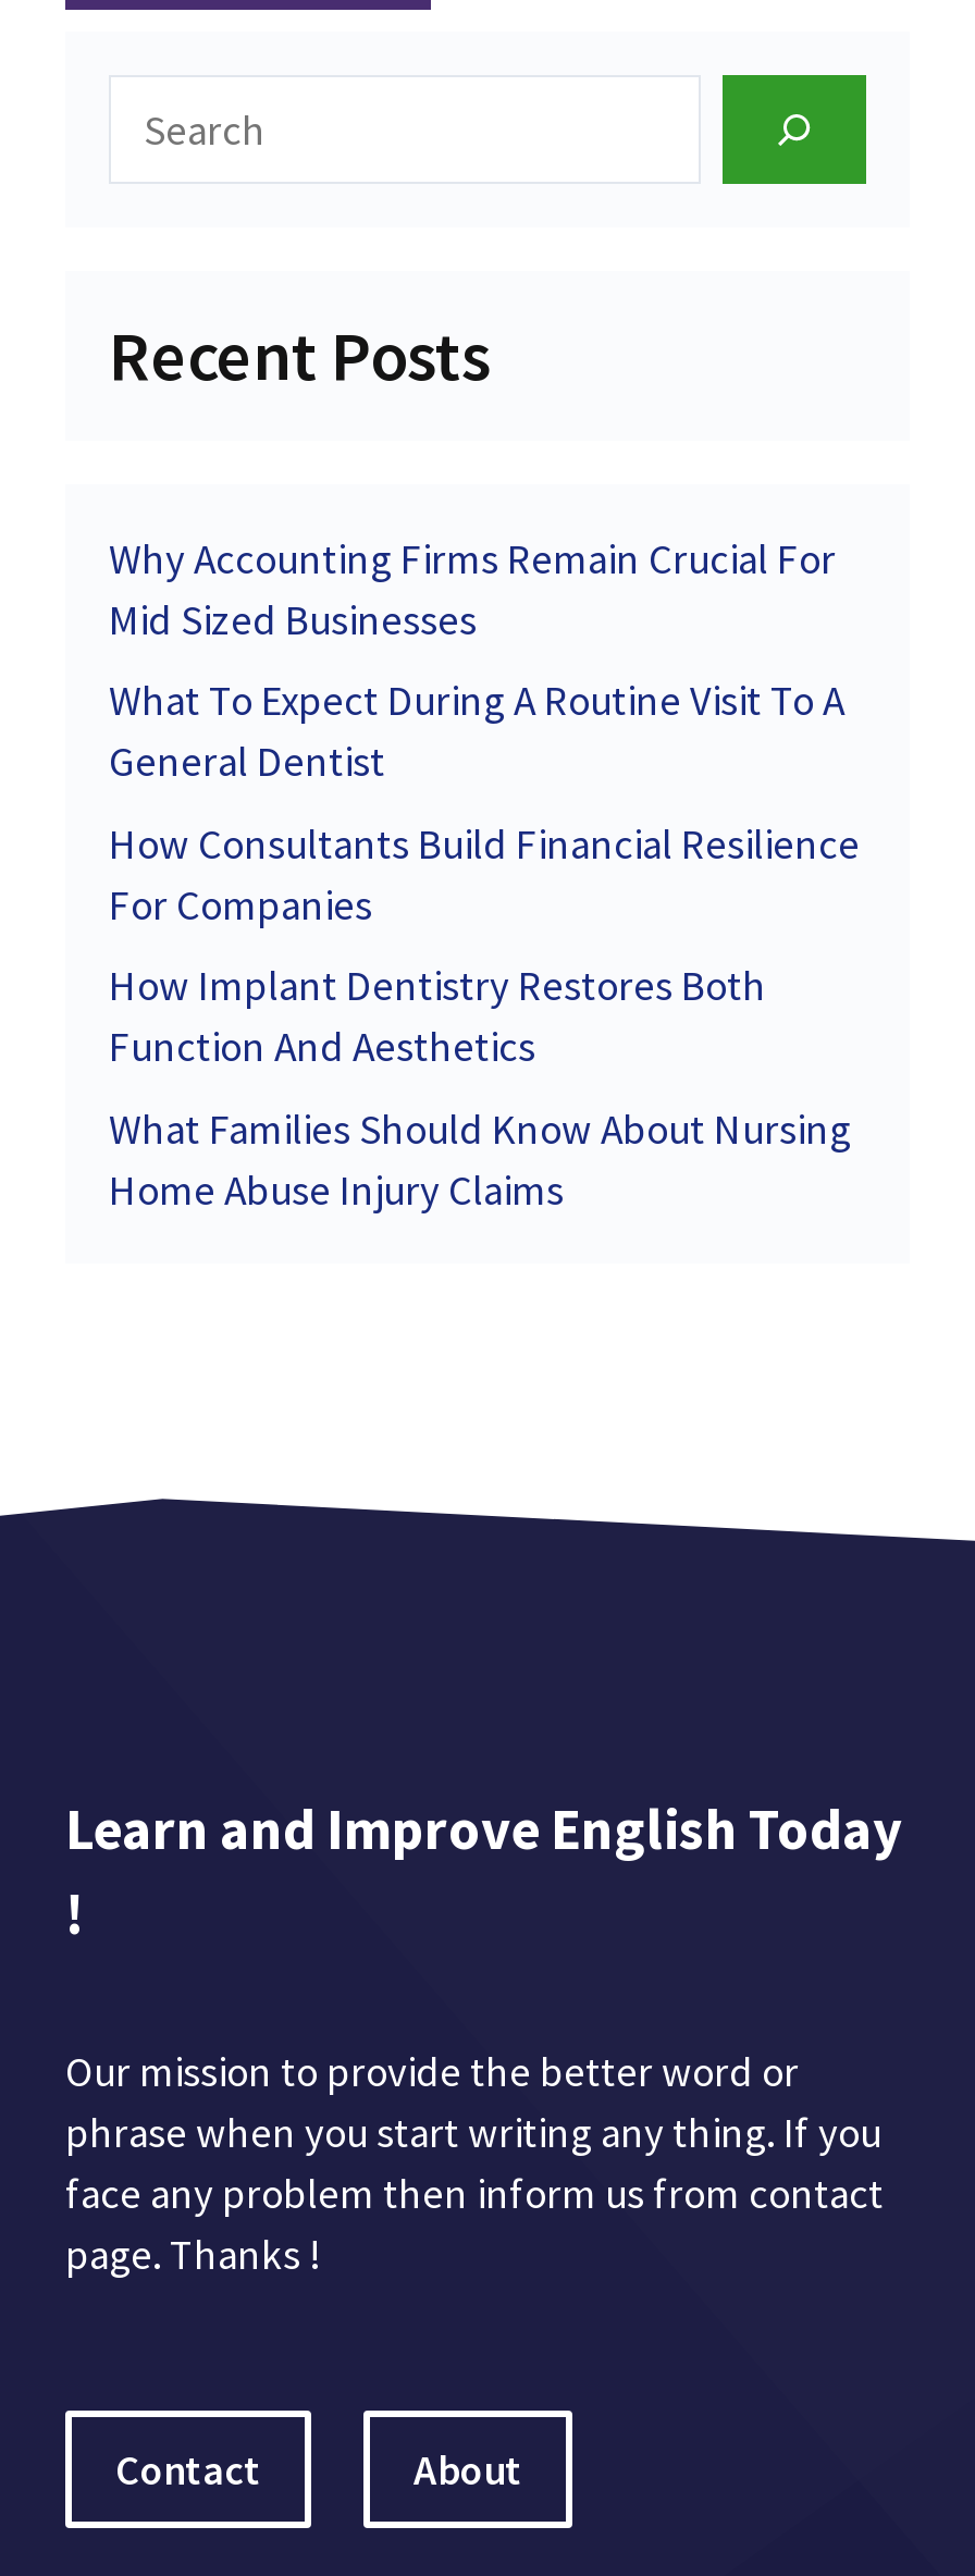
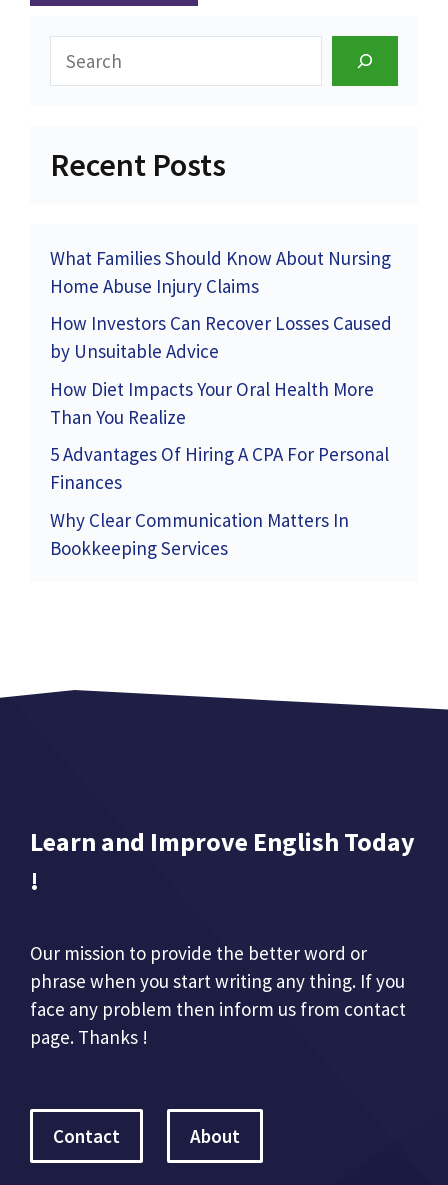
- Why Accounting Firms Remain Crucial For
- Mid Sized Businesses
- What To Expect During A Routine Visit To A
- General Dentist
- How Consultants Build Financial Resilience
- For Companies
- How Implant Dentistry Restores Both
- Function And Aesthetics

moved up: What Families Should Know About Nursing | Home Abuse Injury Claims

+ How Investors Can Recover Losses Caused
+ by Unsuitable Advice
+ How Diet Impacts Your Oral Health More
+ Than You Realize
+ 5 Advantages Of Hiring A CPA For Personal
+ Finances
+ Why Clear Communication Matters In
+ Bookkeeping Services
